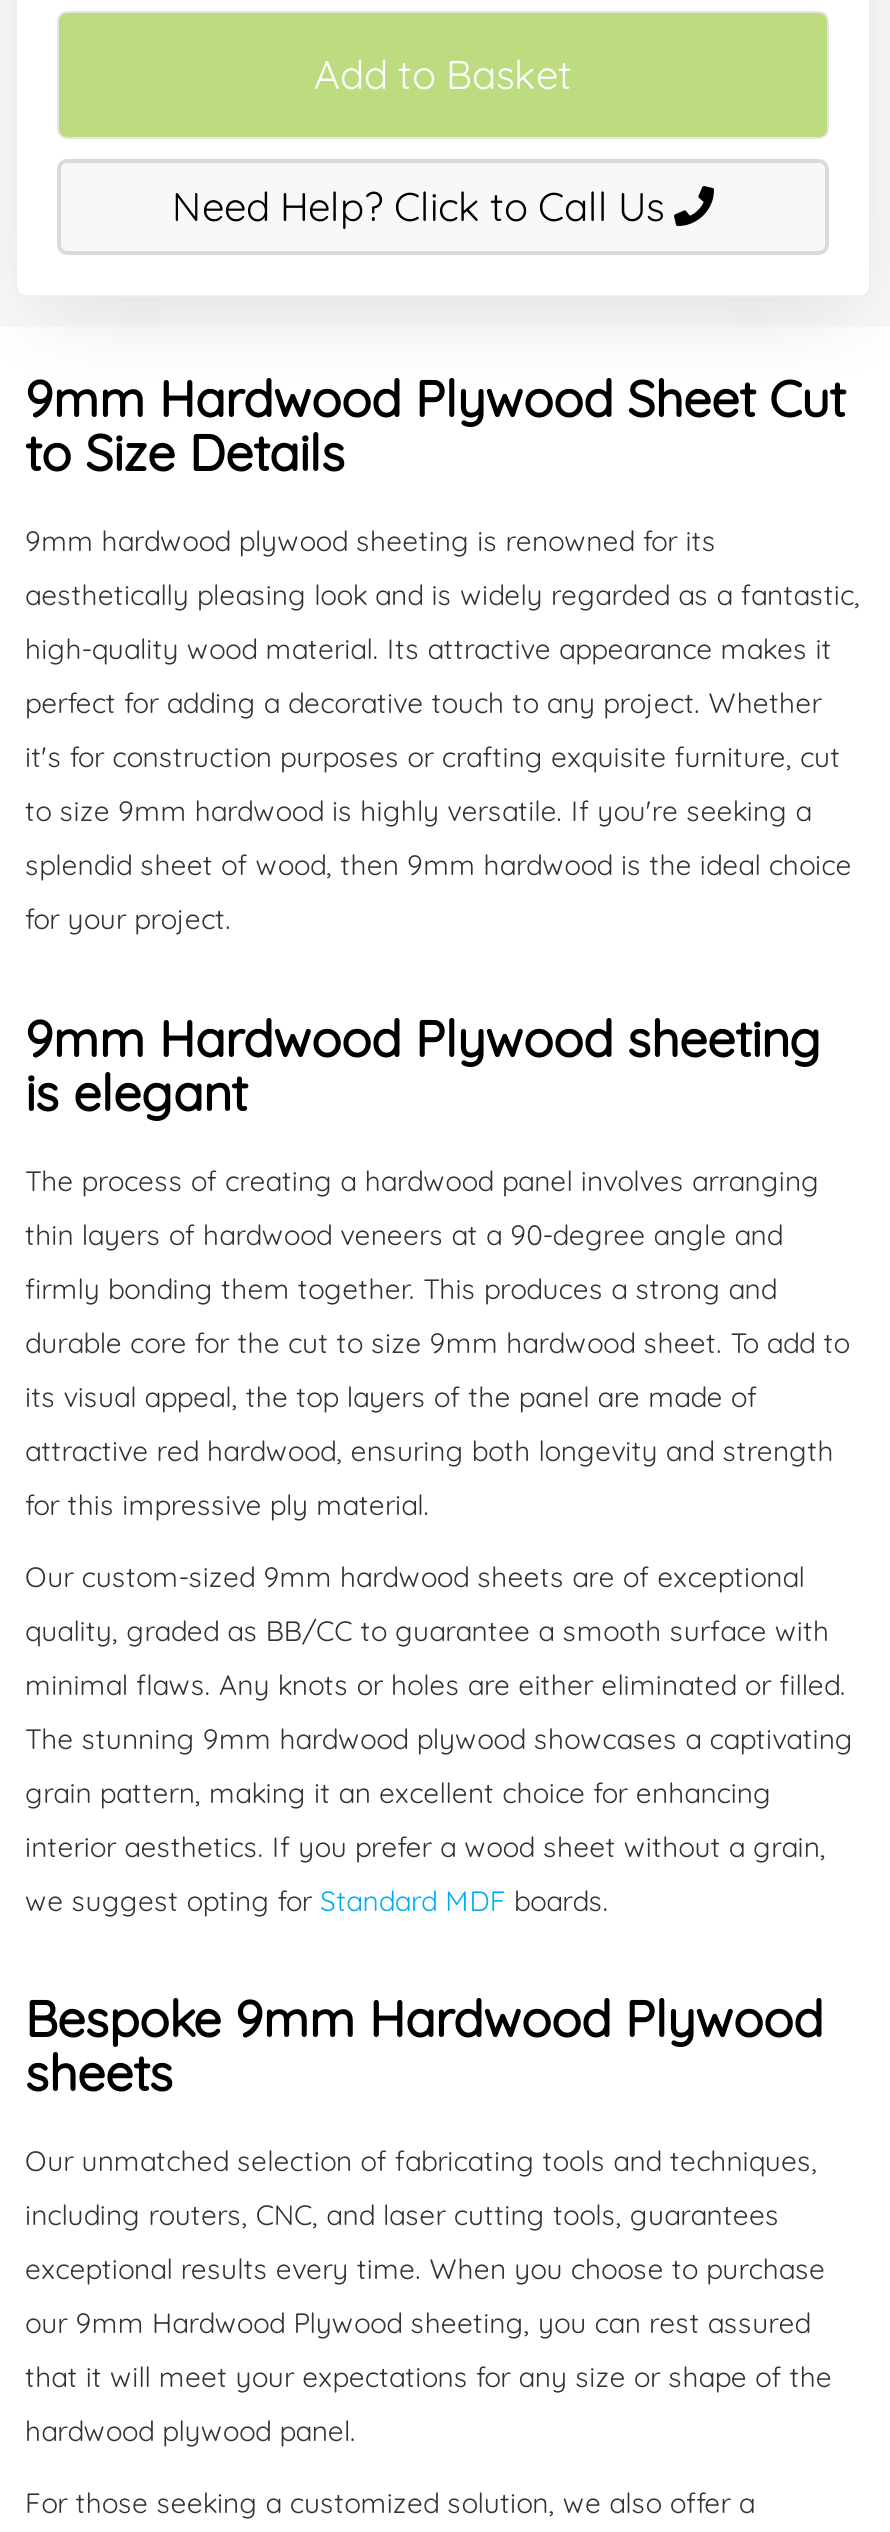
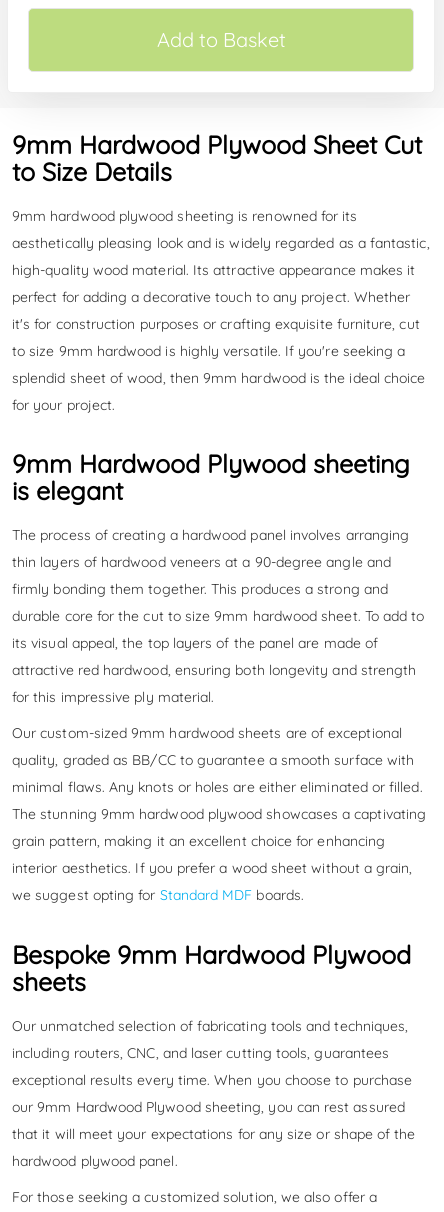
- Need Help? Click to Call Us
